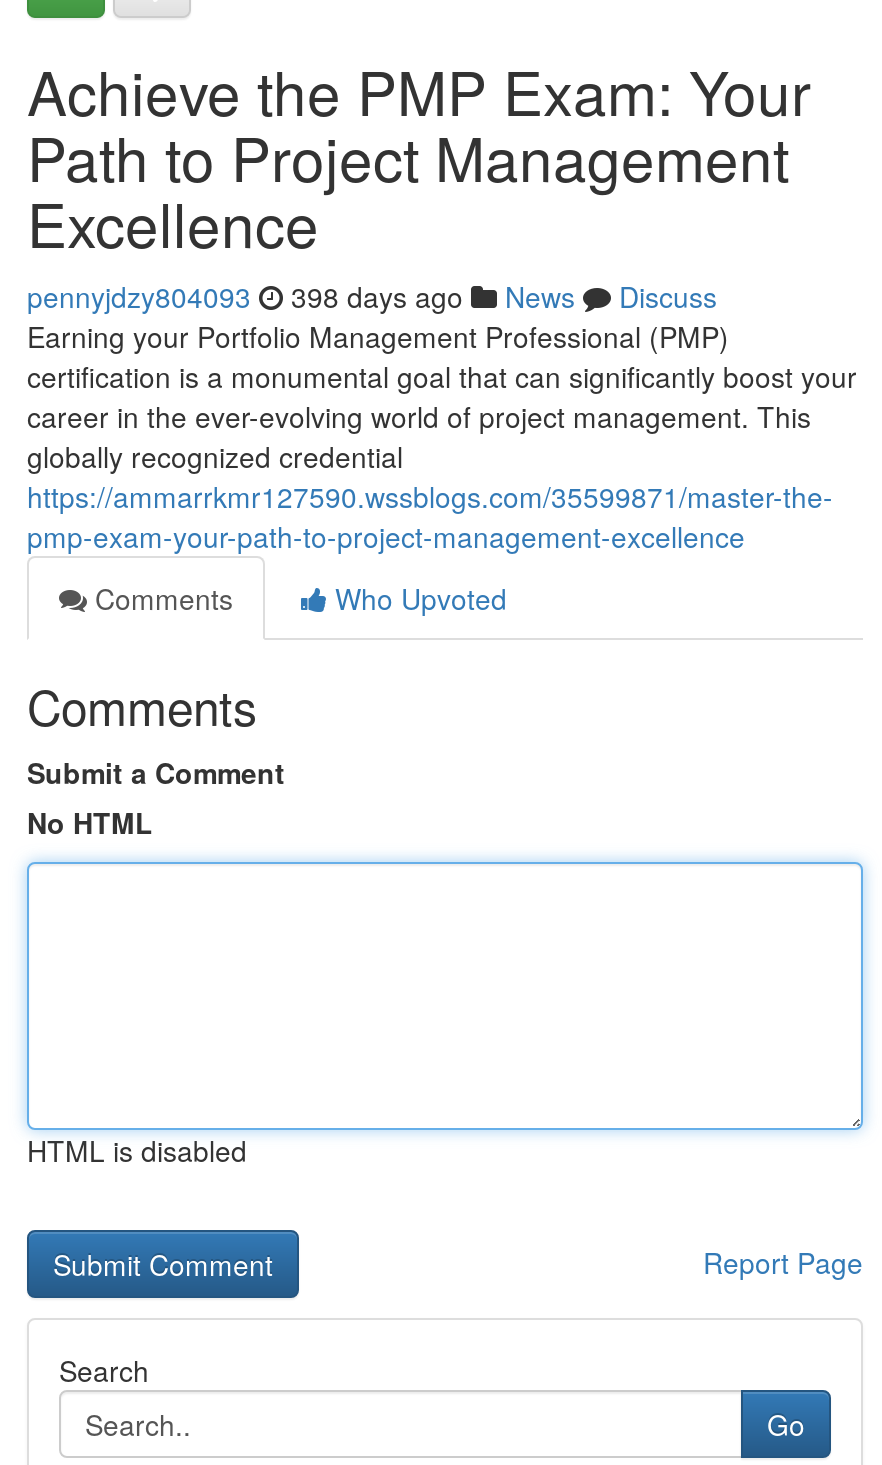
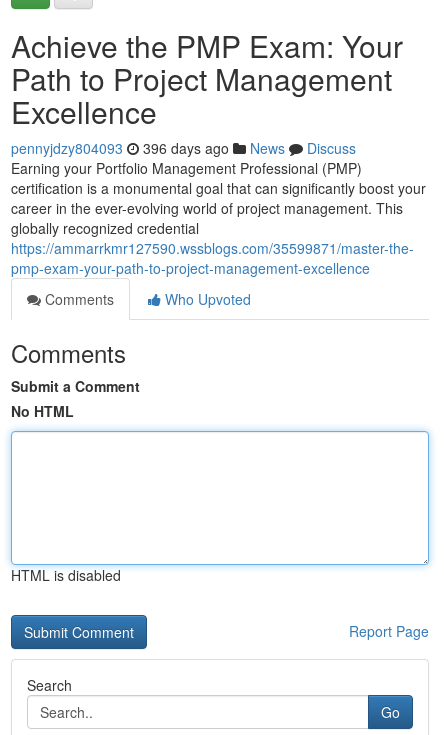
- pennyjdzy804093 398 days ago News Discuss
+ pennyjdzy804093 396 days ago News Discuss
